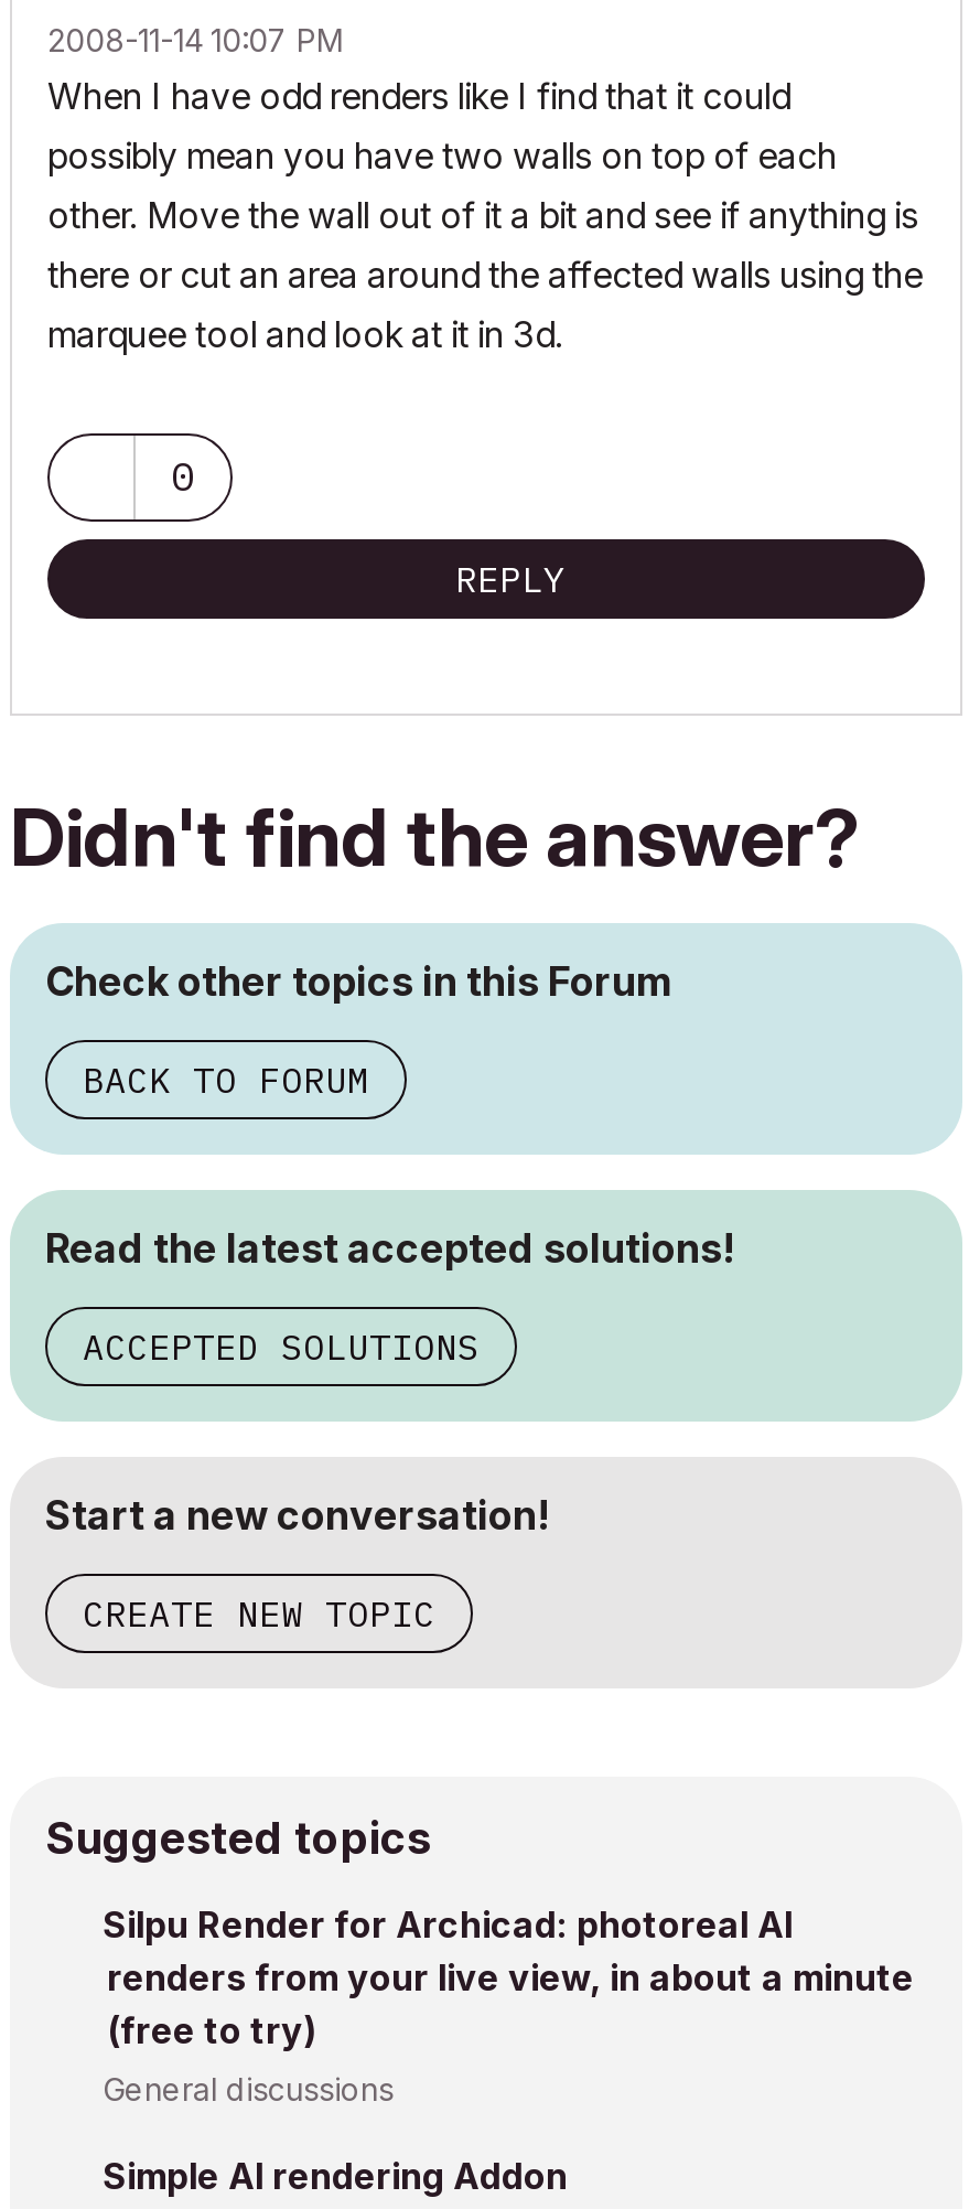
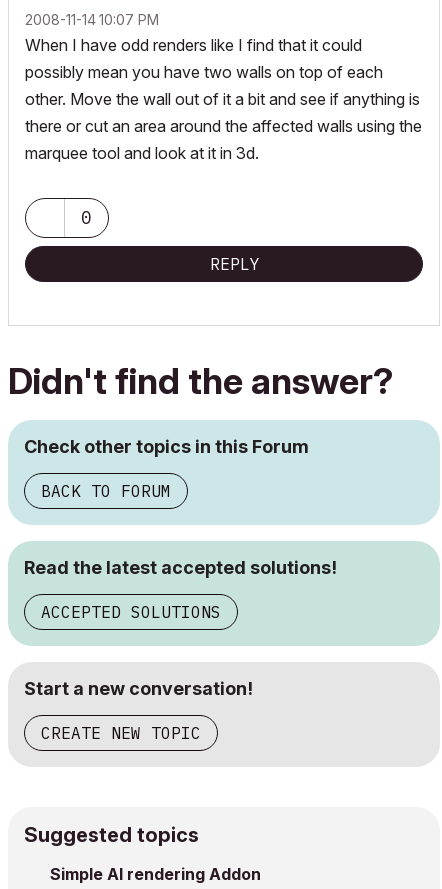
- Silpu Render for Archicad: photoreal AI
- renders from your live view, in about a minute
- (free to try)
- General discussions
